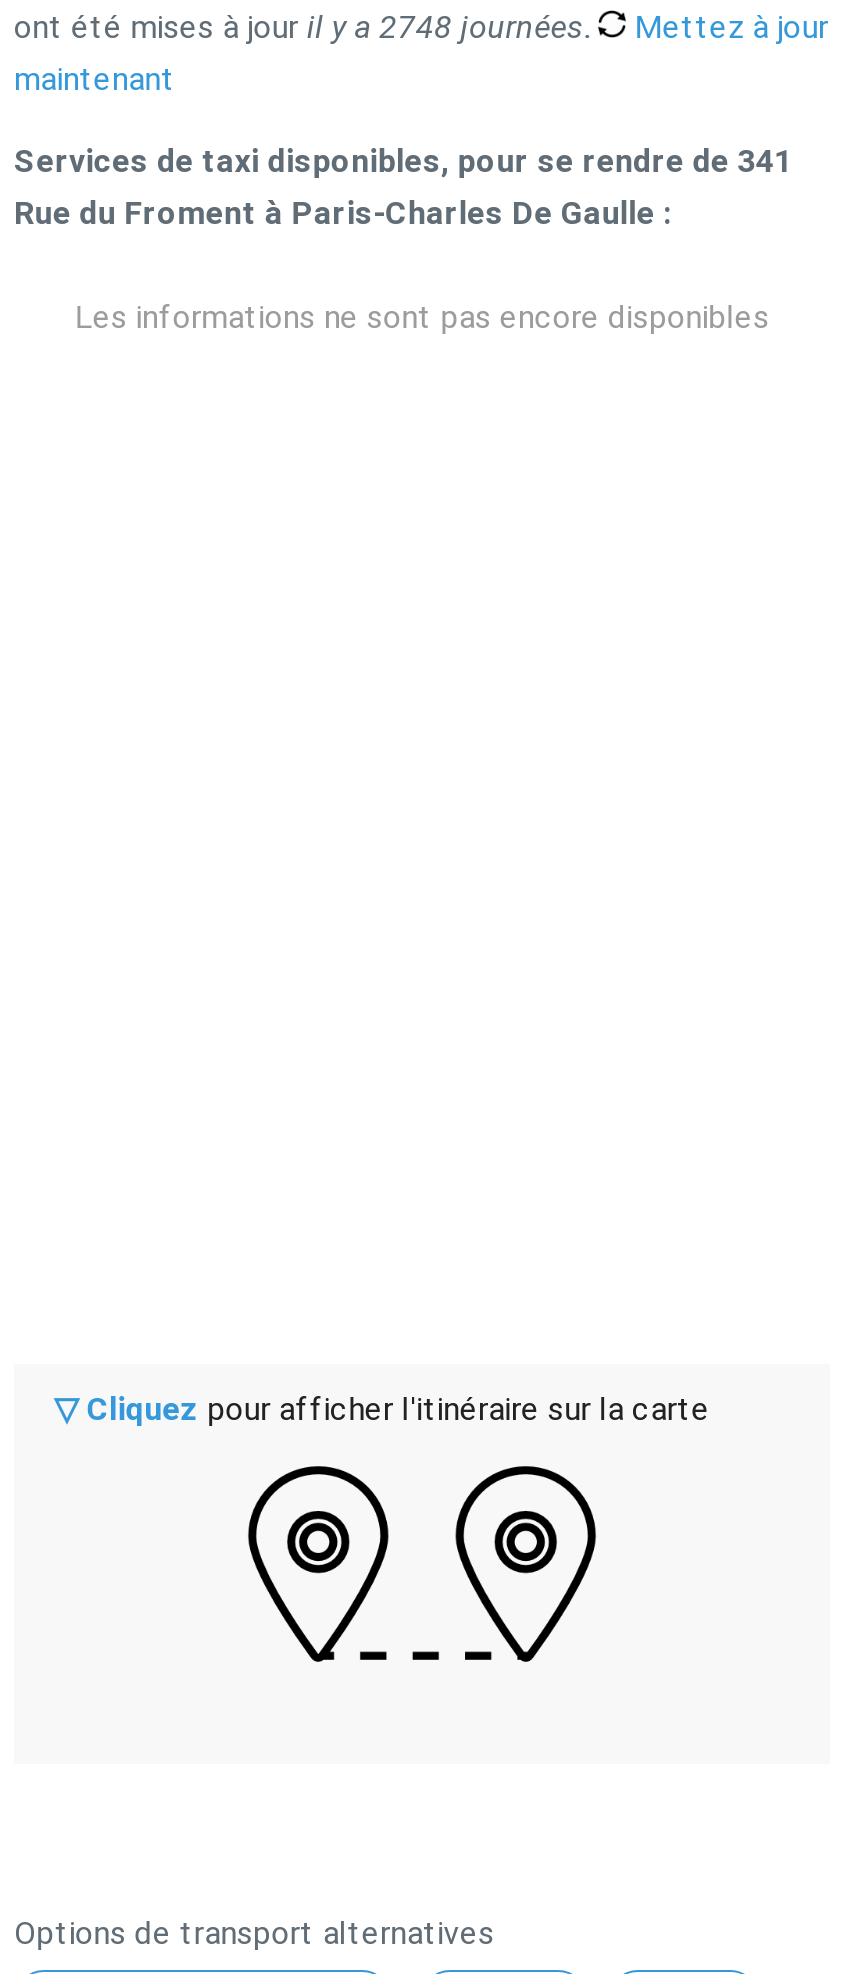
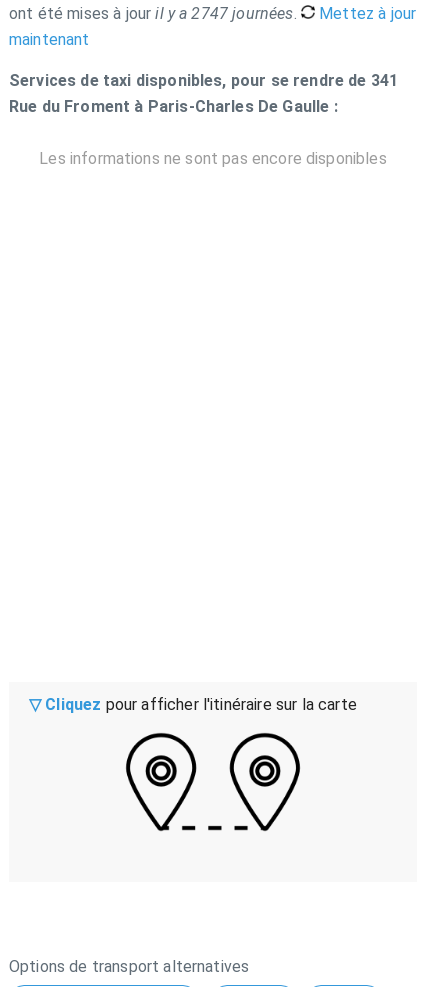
- ont été mises à jour il y a 2748 journées.
+ ont été mises à jour il y a 2747 journées.
